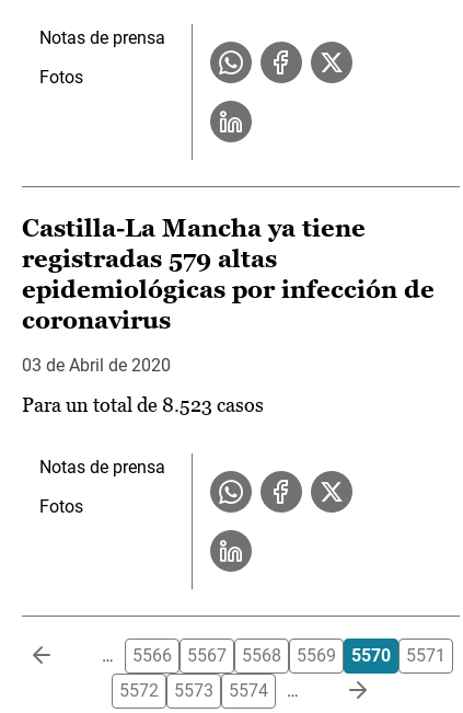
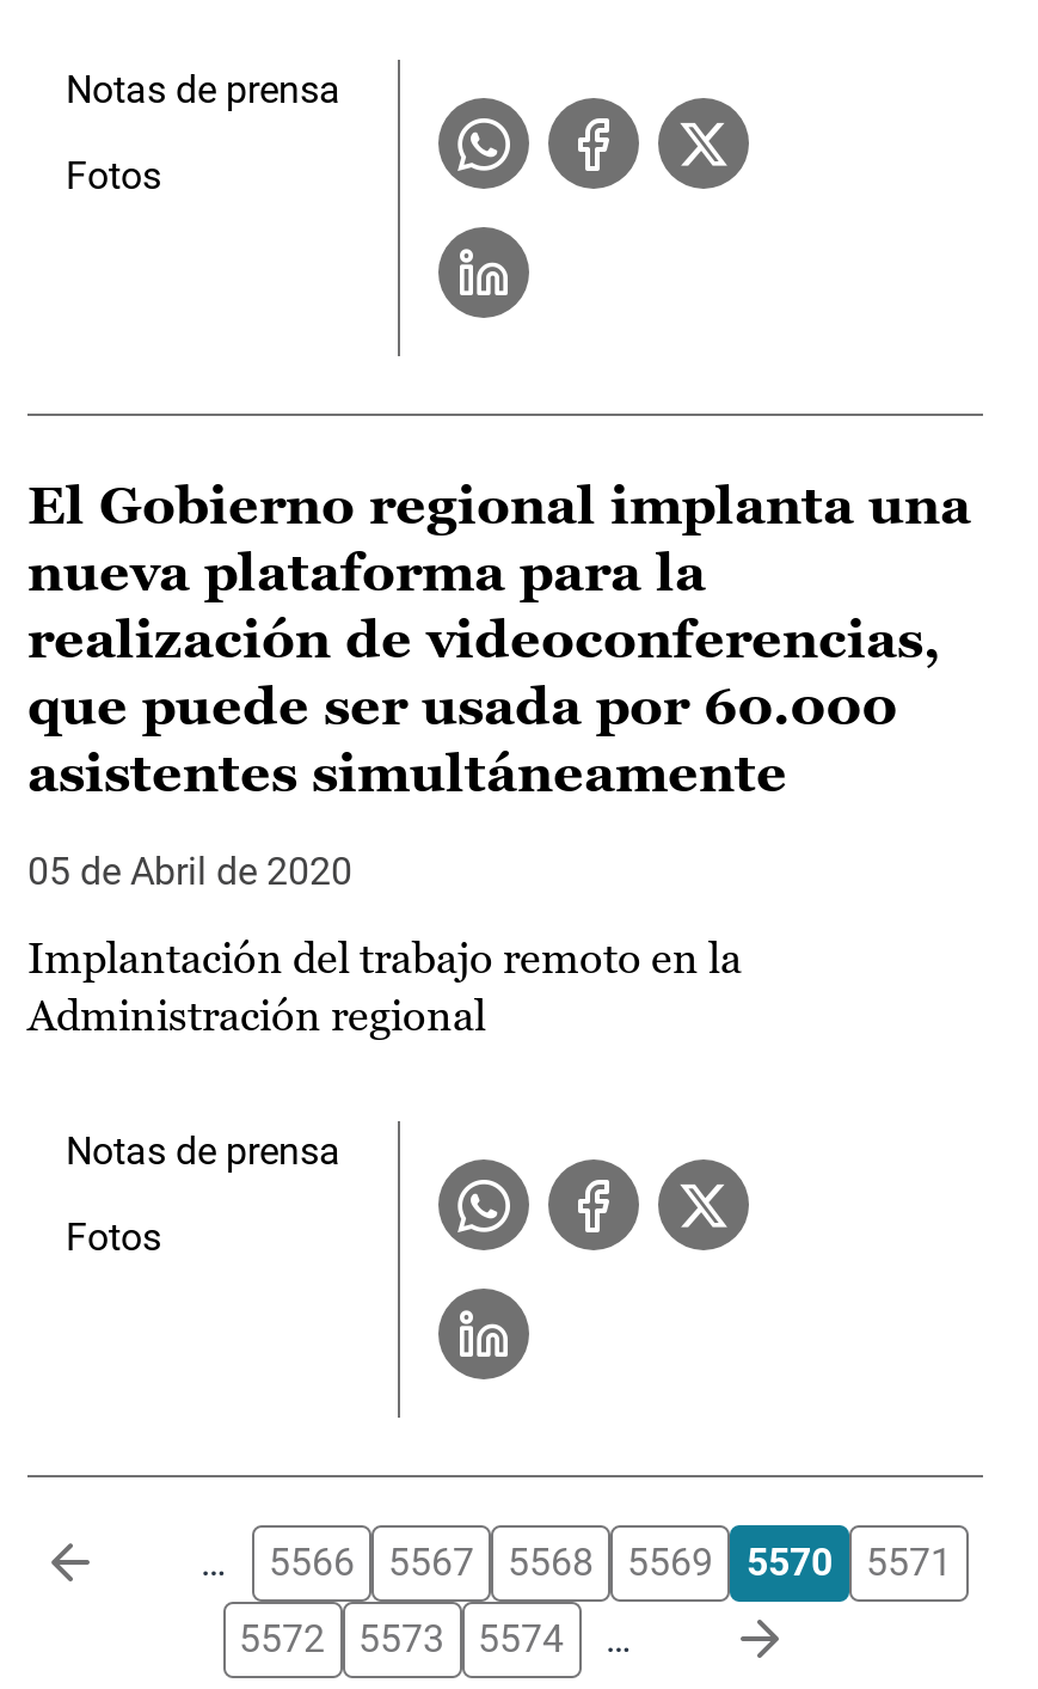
- Castilla-La Mancha ya tiene
- registradas 579 altas
- epidemiológicas por infección de
- coronavirus
+ El Gobierno regional implanta una
+ nueva plataforma para la
+ realización de videoconferencias,
+ que puede ser usada por 60.000
+ asistentes simultáneamente

- 03 de Abril de 2020
+ 05 de Abril de 2020

- Para un total de 8.523 casos
+ Implantación del trabajo remoto en la
+ Administración regional
